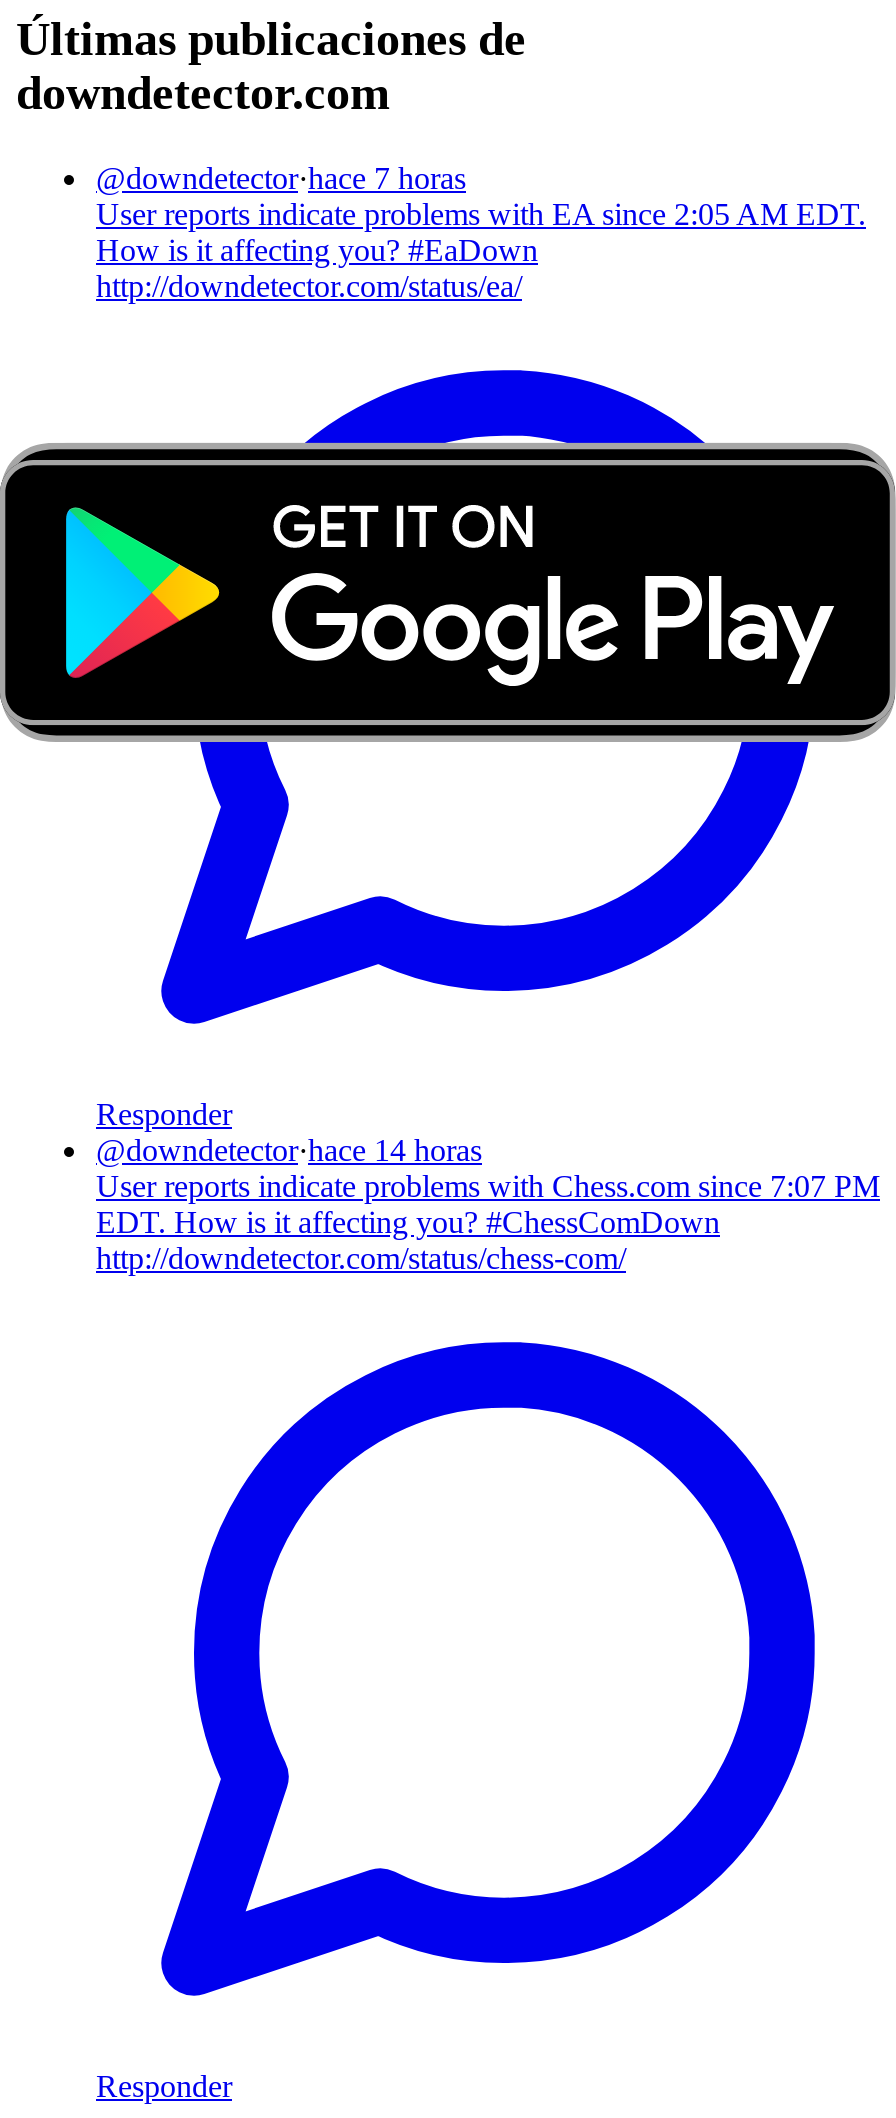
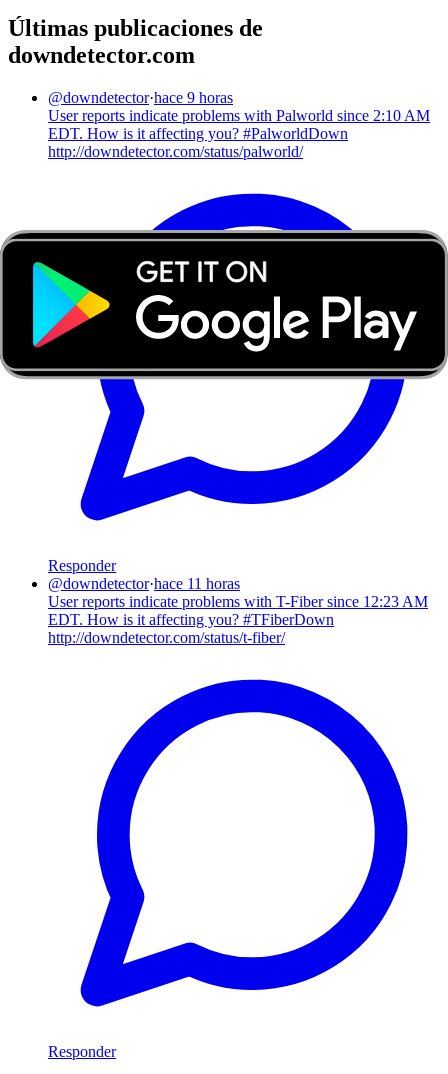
- @downdetector·hace 7 horas
- User reports indicate problems with EA since 2:05 AM EDT.
- How is it affecting you? #EaDown
- http://downdetector.com/status/ea/
+ @downdetector·hace 9 horas
+ User reports indicate problems with Palworld since 2:10 AM
+ EDT. How is it affecting you? #PalworldDown
+ http://downdetector.com/status/palworld/

- @downdetector·hace 14 horas
- User reports indicate problems with Chess.com since 7:07 PM
- EDT. How is it affecting you? #ChessComDown
- http://downdetector.com/status/chess-com/
+ @downdetector·hace 11 horas
+ User reports indicate problems with T-Fiber since 12:23 AM
+ EDT. How is it affecting you? #TFiberDown
+ http://downdetector.com/status/t-fiber/
